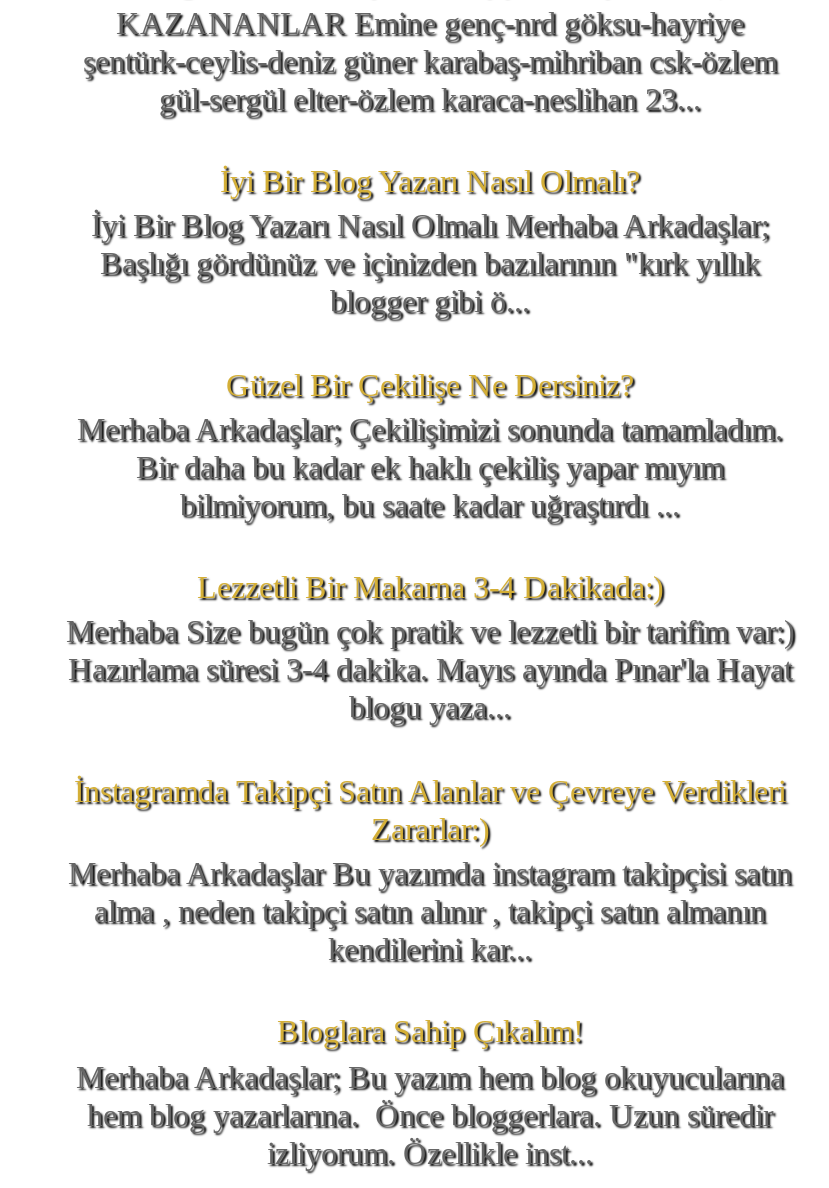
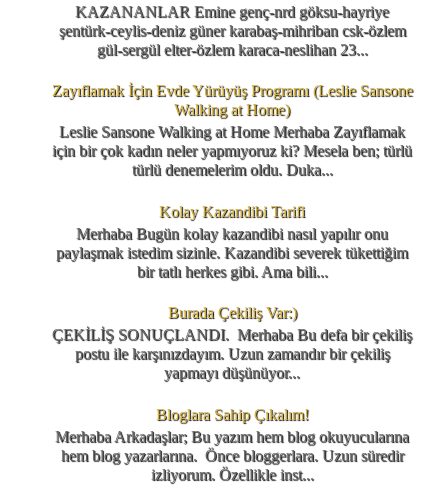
- İyi Bir Blog Yazarı Nasıl Olmalı?
- İyi Bir Blog Yazarı Nasıl Olmalı Merhaba Arkadaşlar;
- Başlığı gördünüz ve içinizden bazılarının "kırk yıllık
- blogger gibi ö...
- Güzel Bir Çekilişe Ne Dersiniz?
- Merhaba Arkadaşlar; Çekilişimizi sonunda tamamladım.
- Bir daha bu kadar ek haklı çekiliş yapar mıyım
- bilmiyorum, bu saate kadar uğraştırdı ...
- Lezzetli Bir Makarna 3-4 Dakikada:)
- Merhaba Size bugün çok pratik ve lezzetli bir tarifim var:)
- Hazırlama süresi 3-4 dakika. Mayıs ayında Pınar'la Hayat
- blogu yaza...
- İnstagramda Takipçi Satın Alanlar ve Çevreye Verdikleri
- Zararlar:)
- Merhaba Arkadaşlar Bu yazımda instagram takipçisi satın
- alma , neden takipçi satın alınır , takipçi satın almanın
- kendilerini kar...
+ Zayıflamak İçin Evde Yürüyüş Programı (Leslie Sansone
+ Walking at Home)
+ Leslie Sansone Walking at Home Merhaba Zayıflamak
+ için bir çok kadın neler yapmıyoruz ki? Mesela ben; türlü
+ türlü denemelerim oldu. Duka...
+ Kolay Kazandibi Tarifi
+ Merhaba Bugün kolay kazandibi nasıl yapılır onu
+ paylaşmak istedim sizinle. Kazandibi severek tükettiğim
+ bir tatlı herkes gibi. Ama bili...
+ Burada Çekiliş Var:)
+ ÇEKİLİŞ SONUÇLANDI. Merhaba Bu defa bir çekiliş
+ postu ile karşınızdayım. Uzun zamandır bir çekiliş
+ yapmayı düşünüyor...
